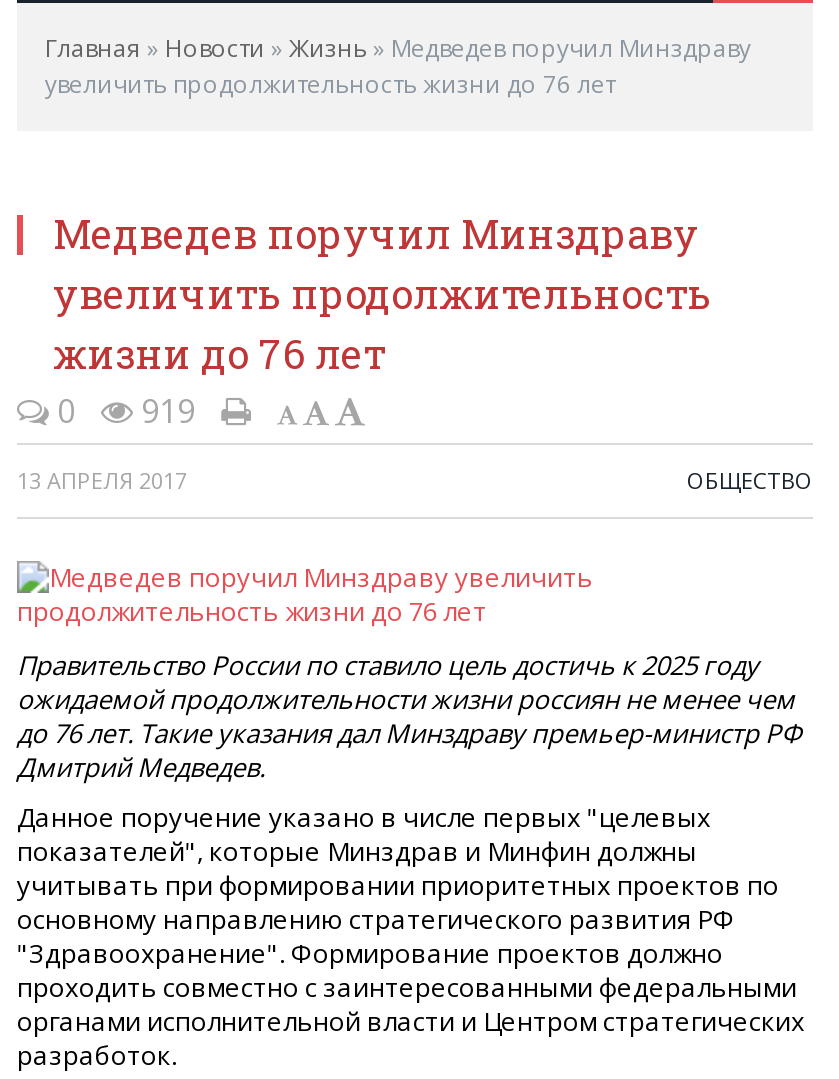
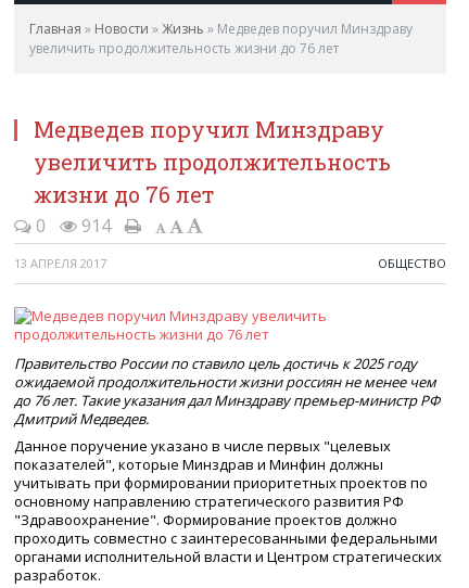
- 0 919
+ 0 914
